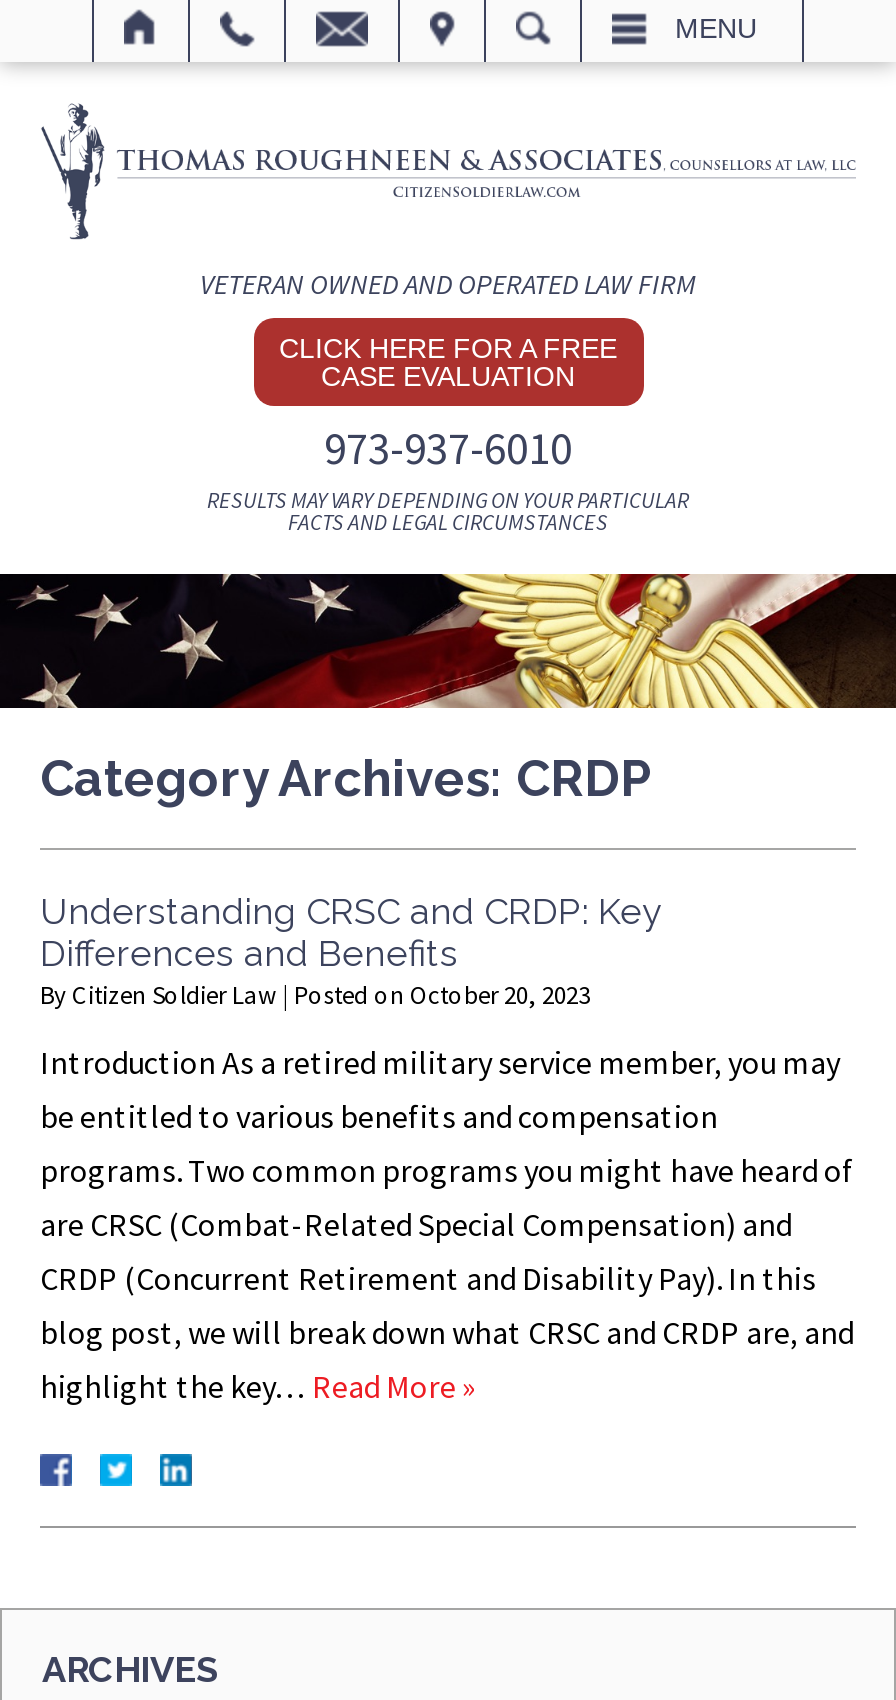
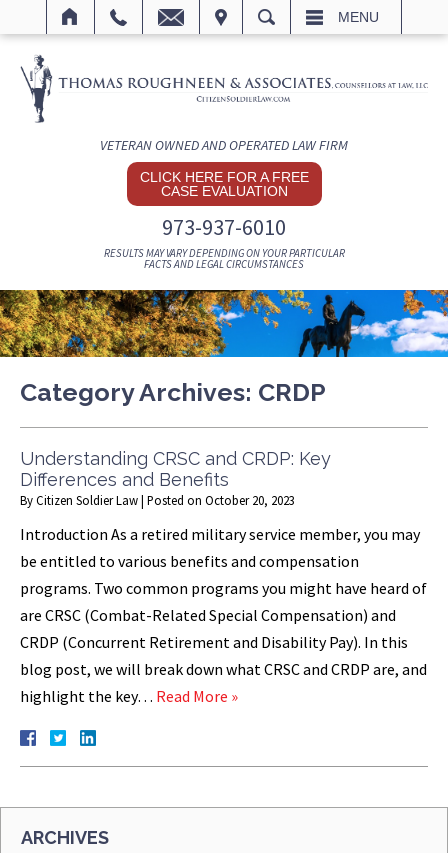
- [image]
+ [image]
